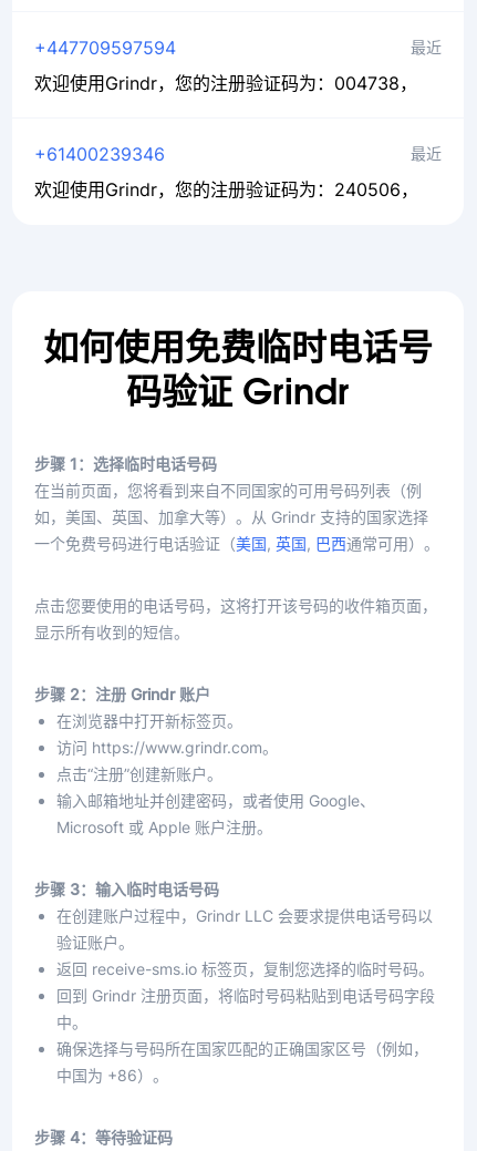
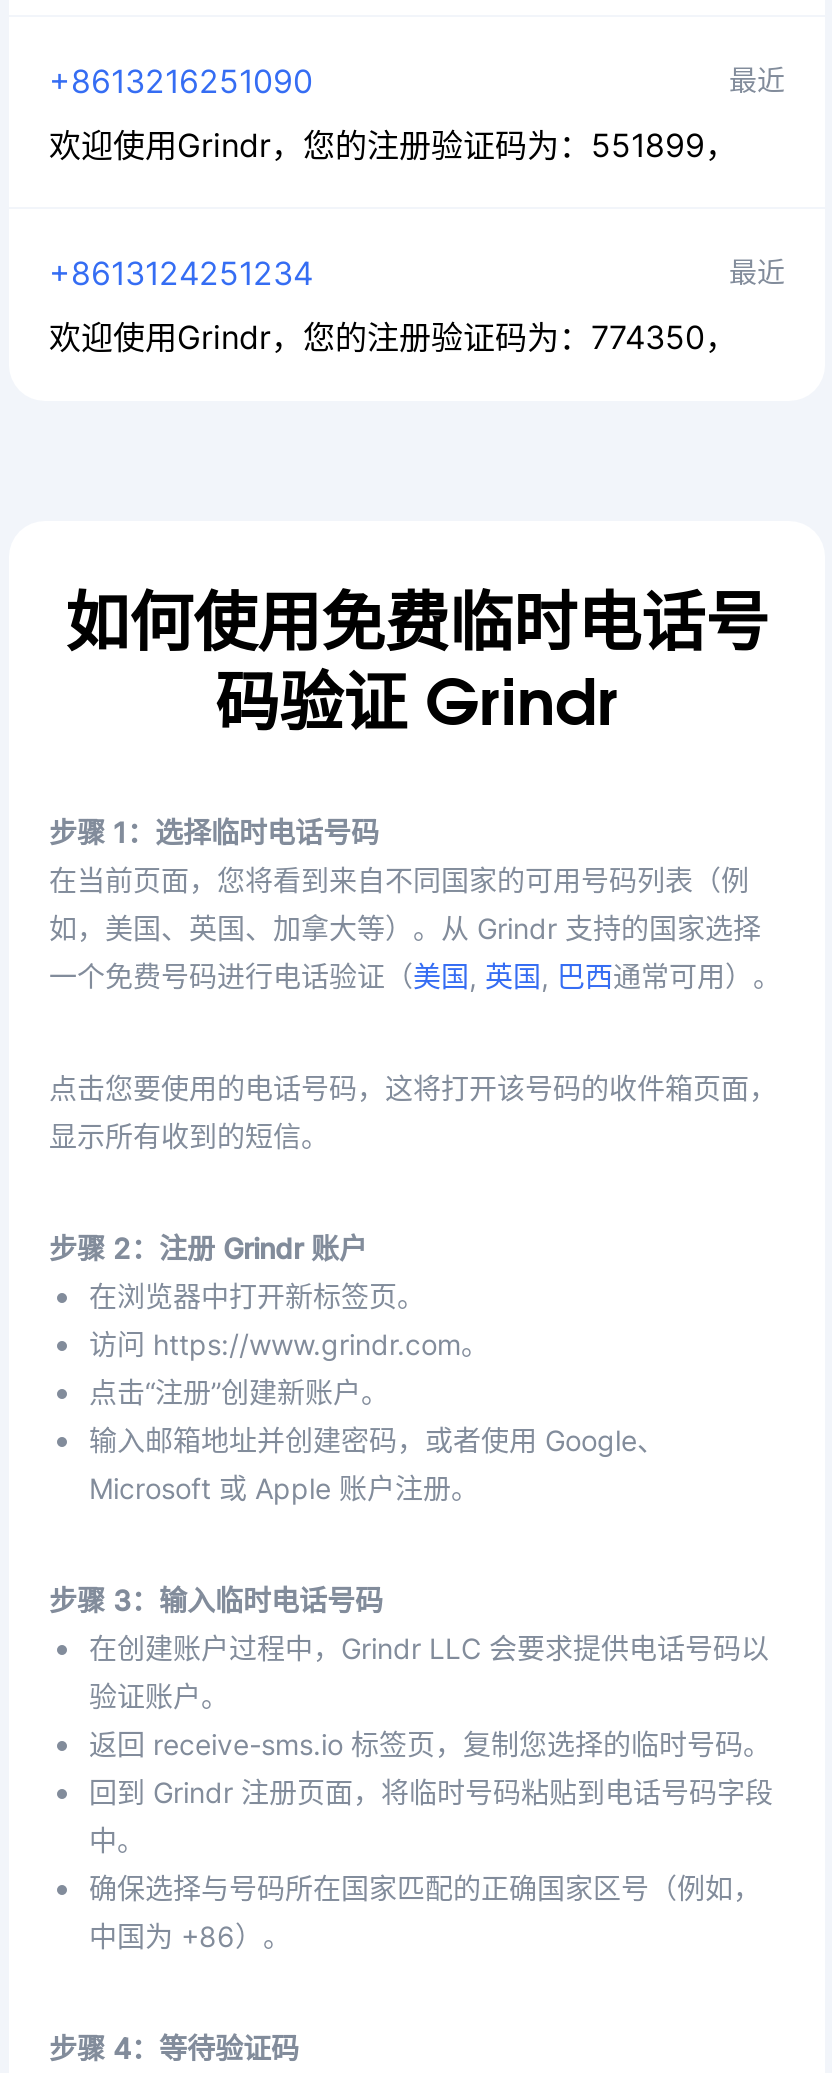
- +447709597594
+ +8613216251090

- 欢迎使用Grindr，您的注册验证码为：004738，
+ 欢迎使用Grindr，您的注册验证码为：551899，

- +61400239346
+ +8613124251234

- 欢迎使用Grindr，您的注册验证码为：240506，
+ 欢迎使用Grindr，您的注册验证码为：774350，
